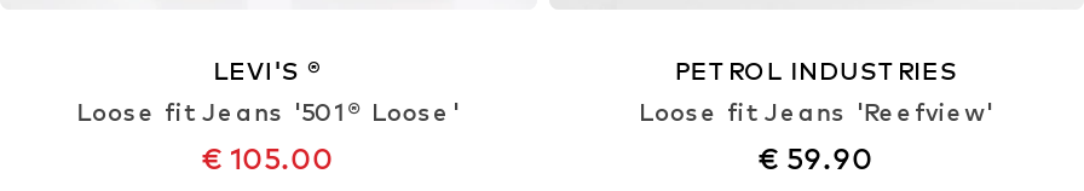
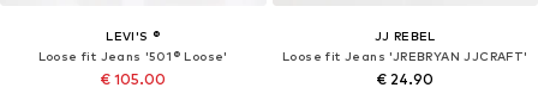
- PETROL INDUSTRIES
- Loose fit Jeans 'Reefview'
- € 59.90
+ JJ REBEL
+ Loose fit Jeans 'JREBRYAN JJCRAFT'
+ € 24.90
